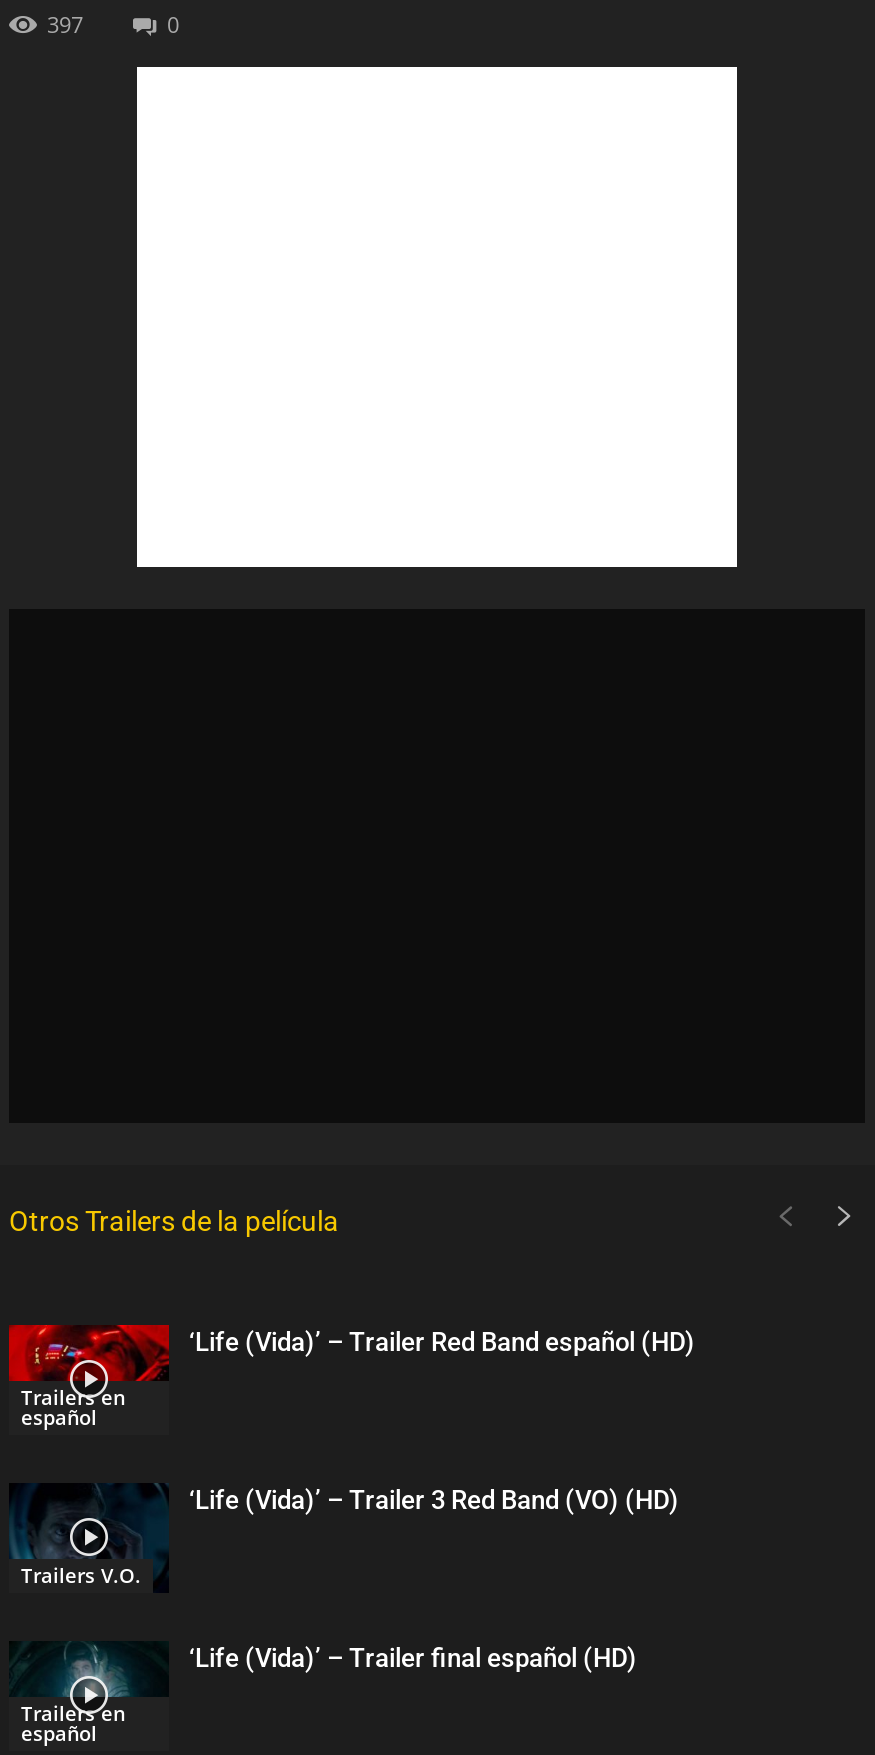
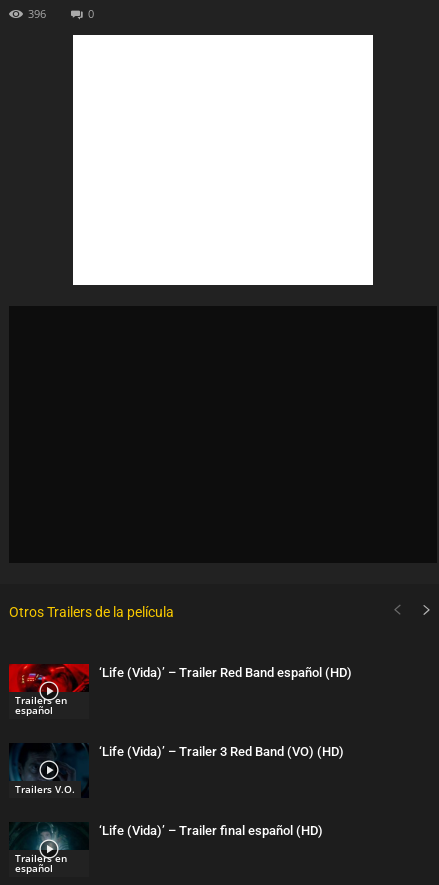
- 397
+ 396
